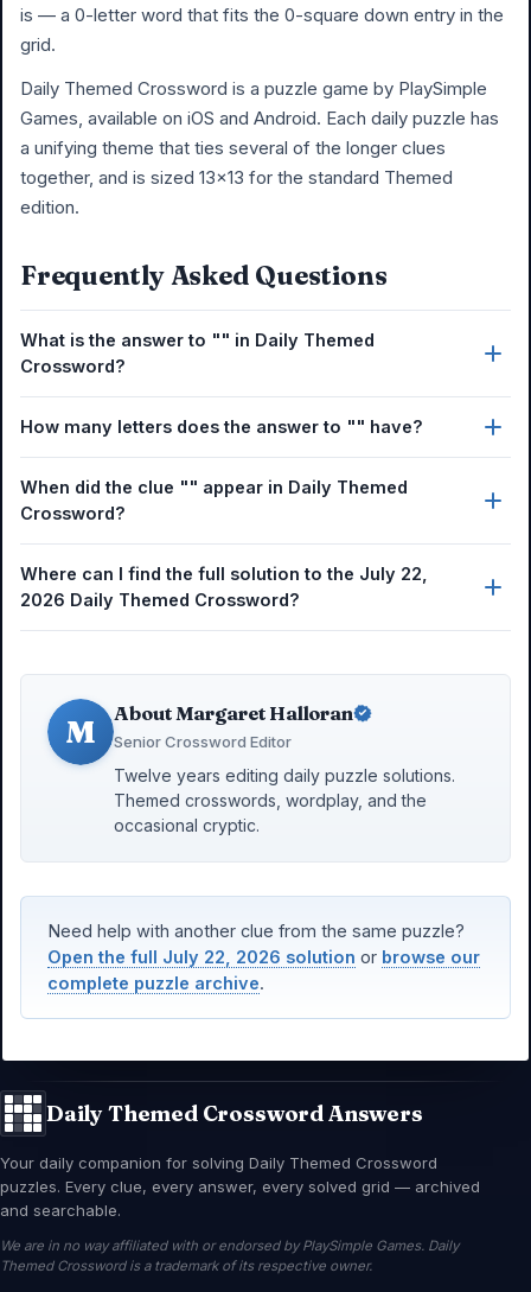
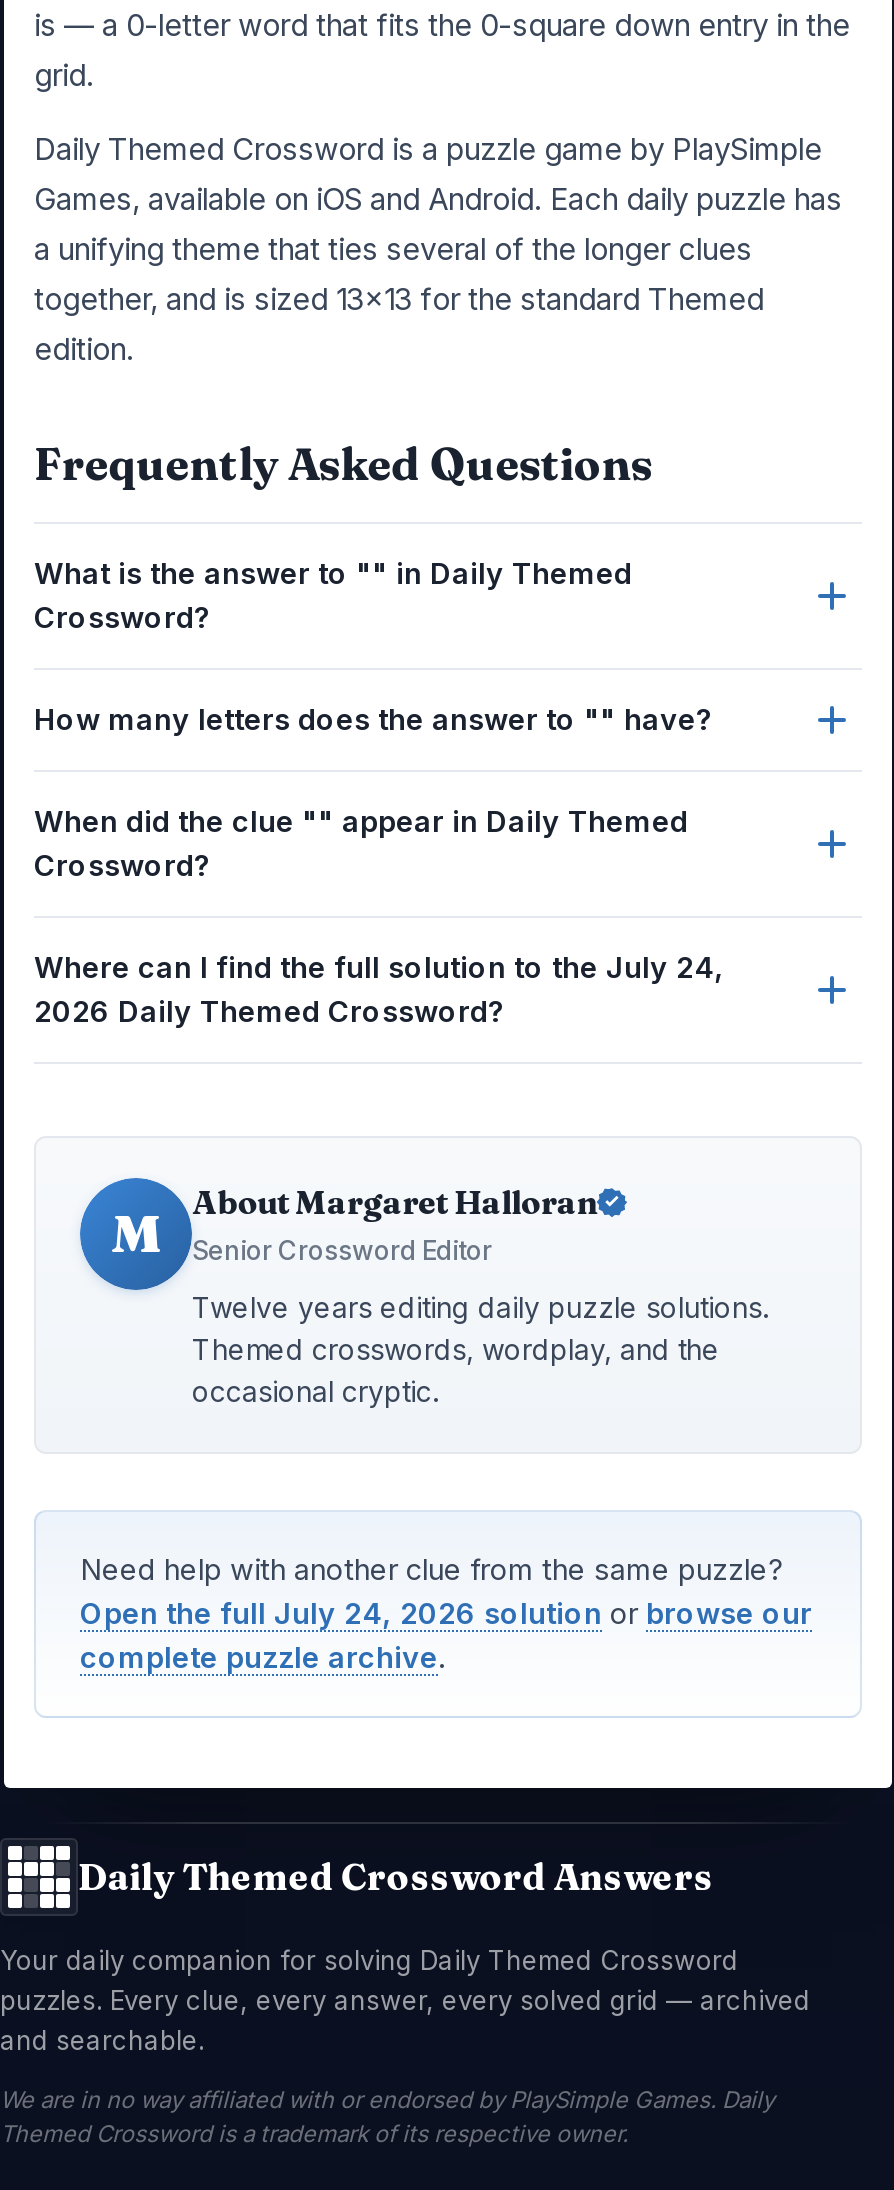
- Where can I find the full solution to the July 22,
+ Where can I find the full solution to the July 24,

- Open the full July 22, 2026 solution or browse our
+ Open the full July 24, 2026 solution or browse our
